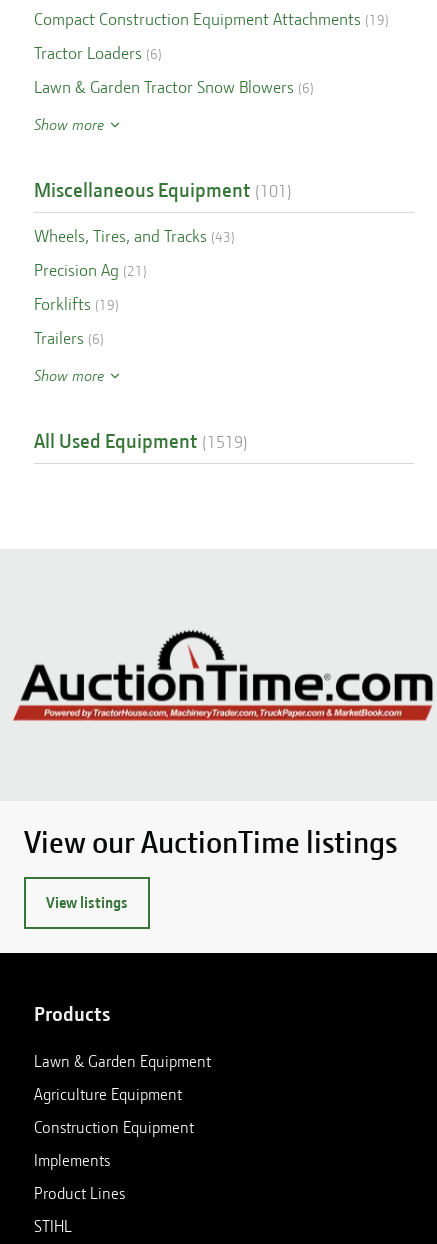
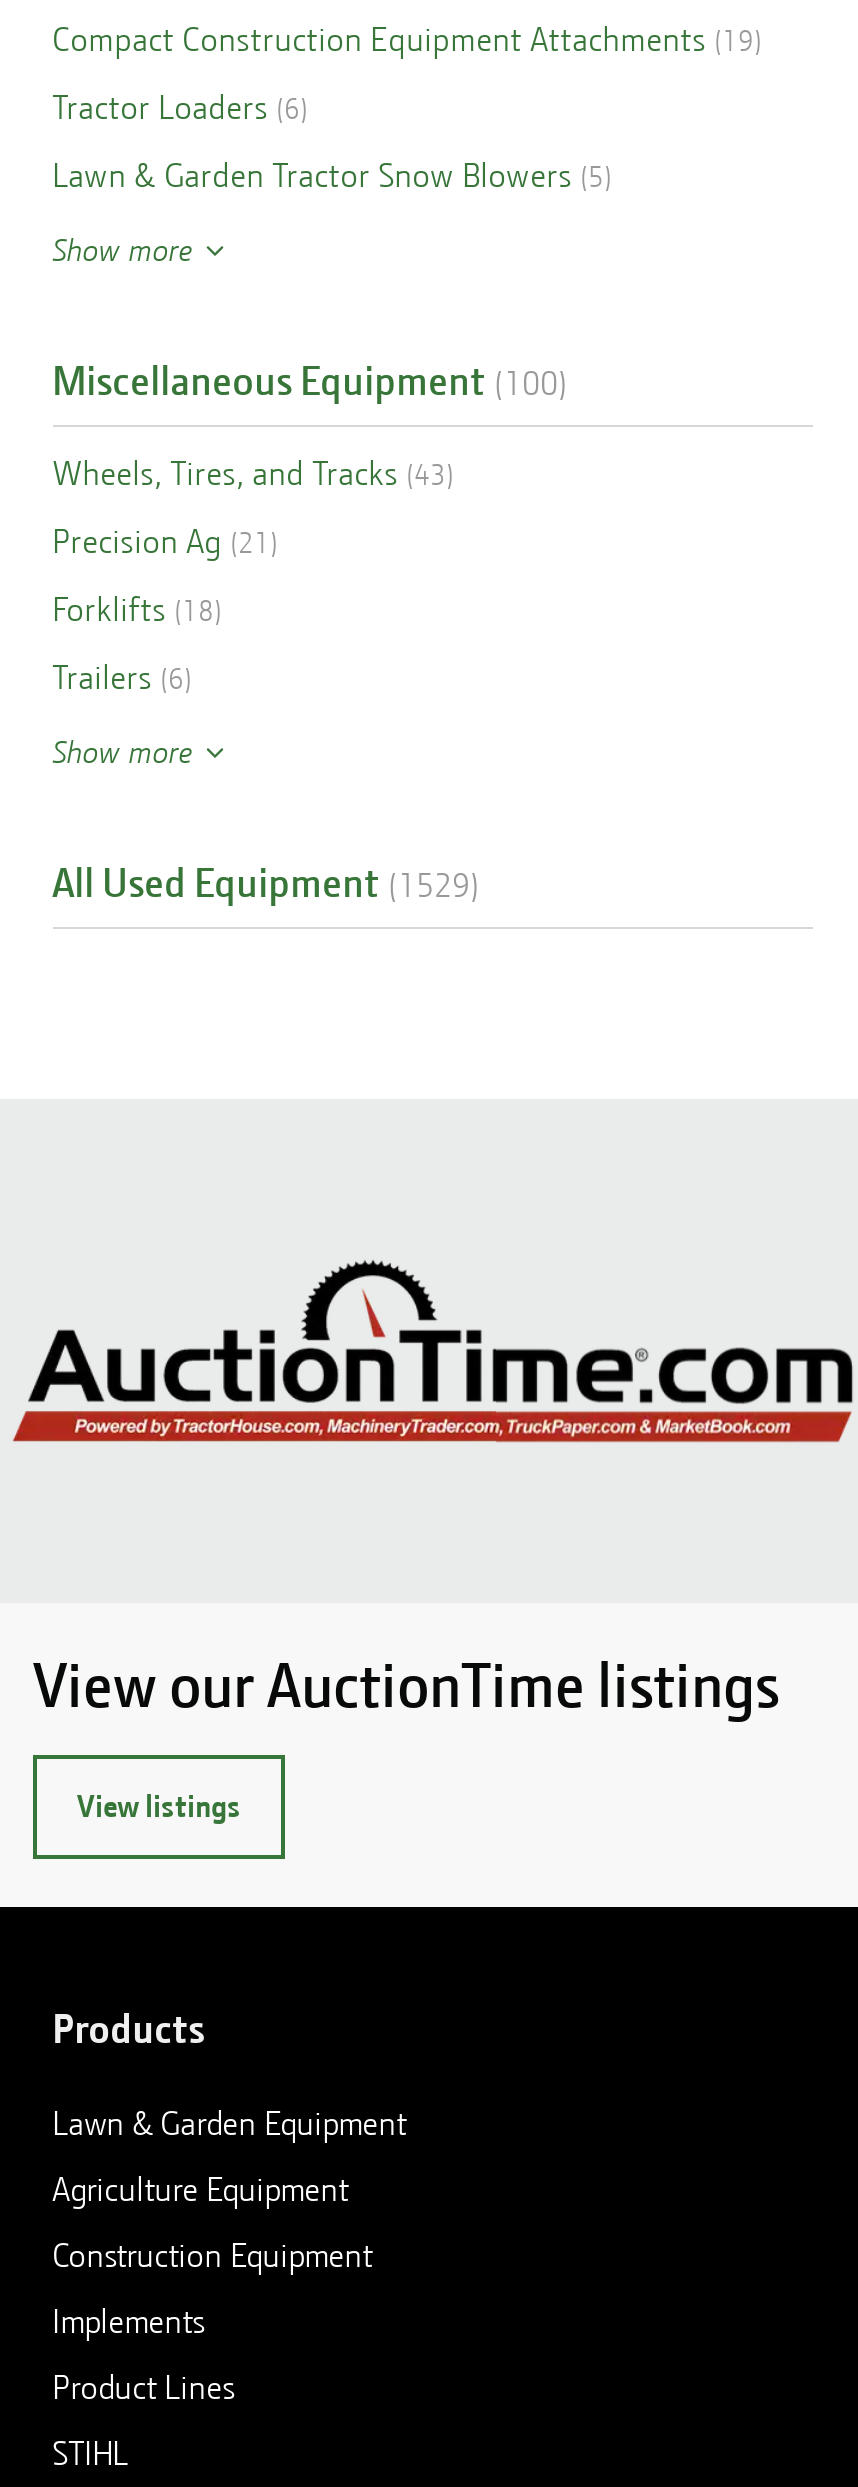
- Lawn & Garden Tractor Snow Blowers (6)
+ Lawn & Garden Tractor Snow Blowers (5)

- Miscellaneous Equipment (101)
+ Miscellaneous Equipment (100)

- Forklifts (19)
+ Forklifts (18)

- All Used Equipment (1519)
+ All Used Equipment (1529)
